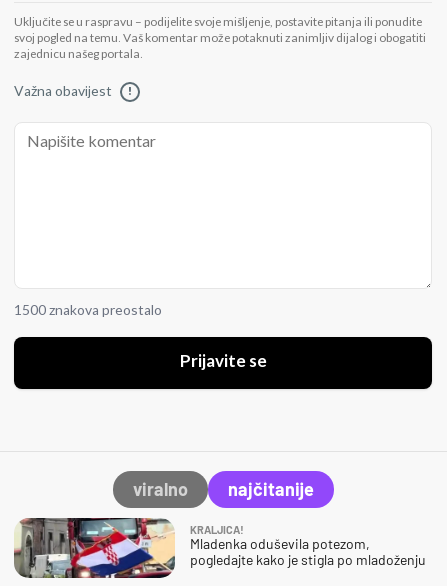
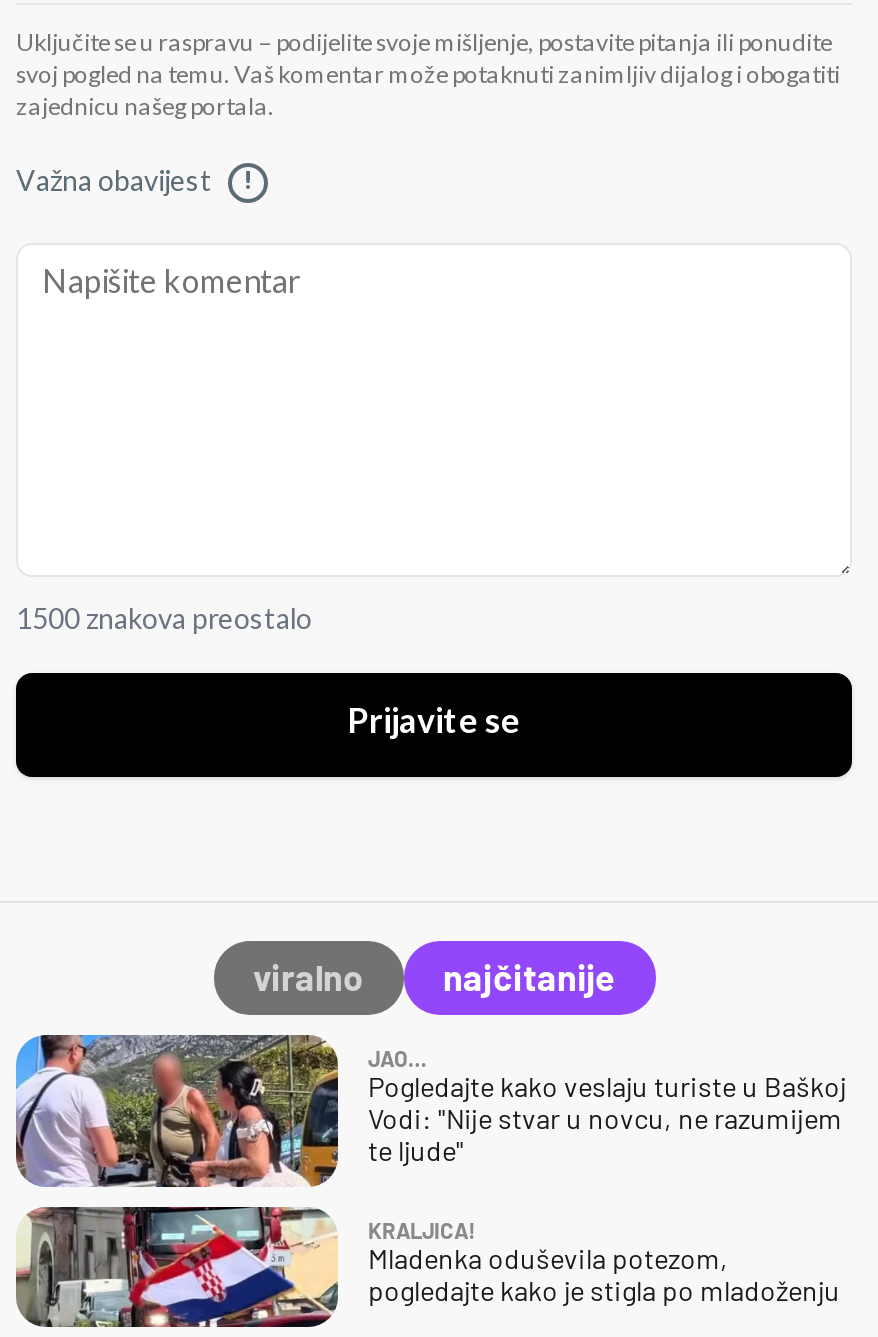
+ [image]
+ JAO…
+ Pogledajte kako veslaju turiste u Baškoj
+ Vodi: "Nije stvar u novcu, ne razumijem
+ te ljude"
